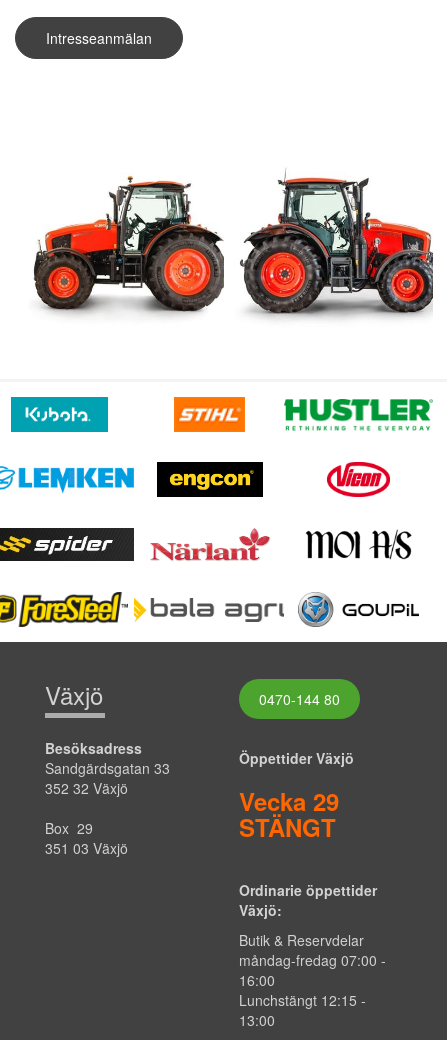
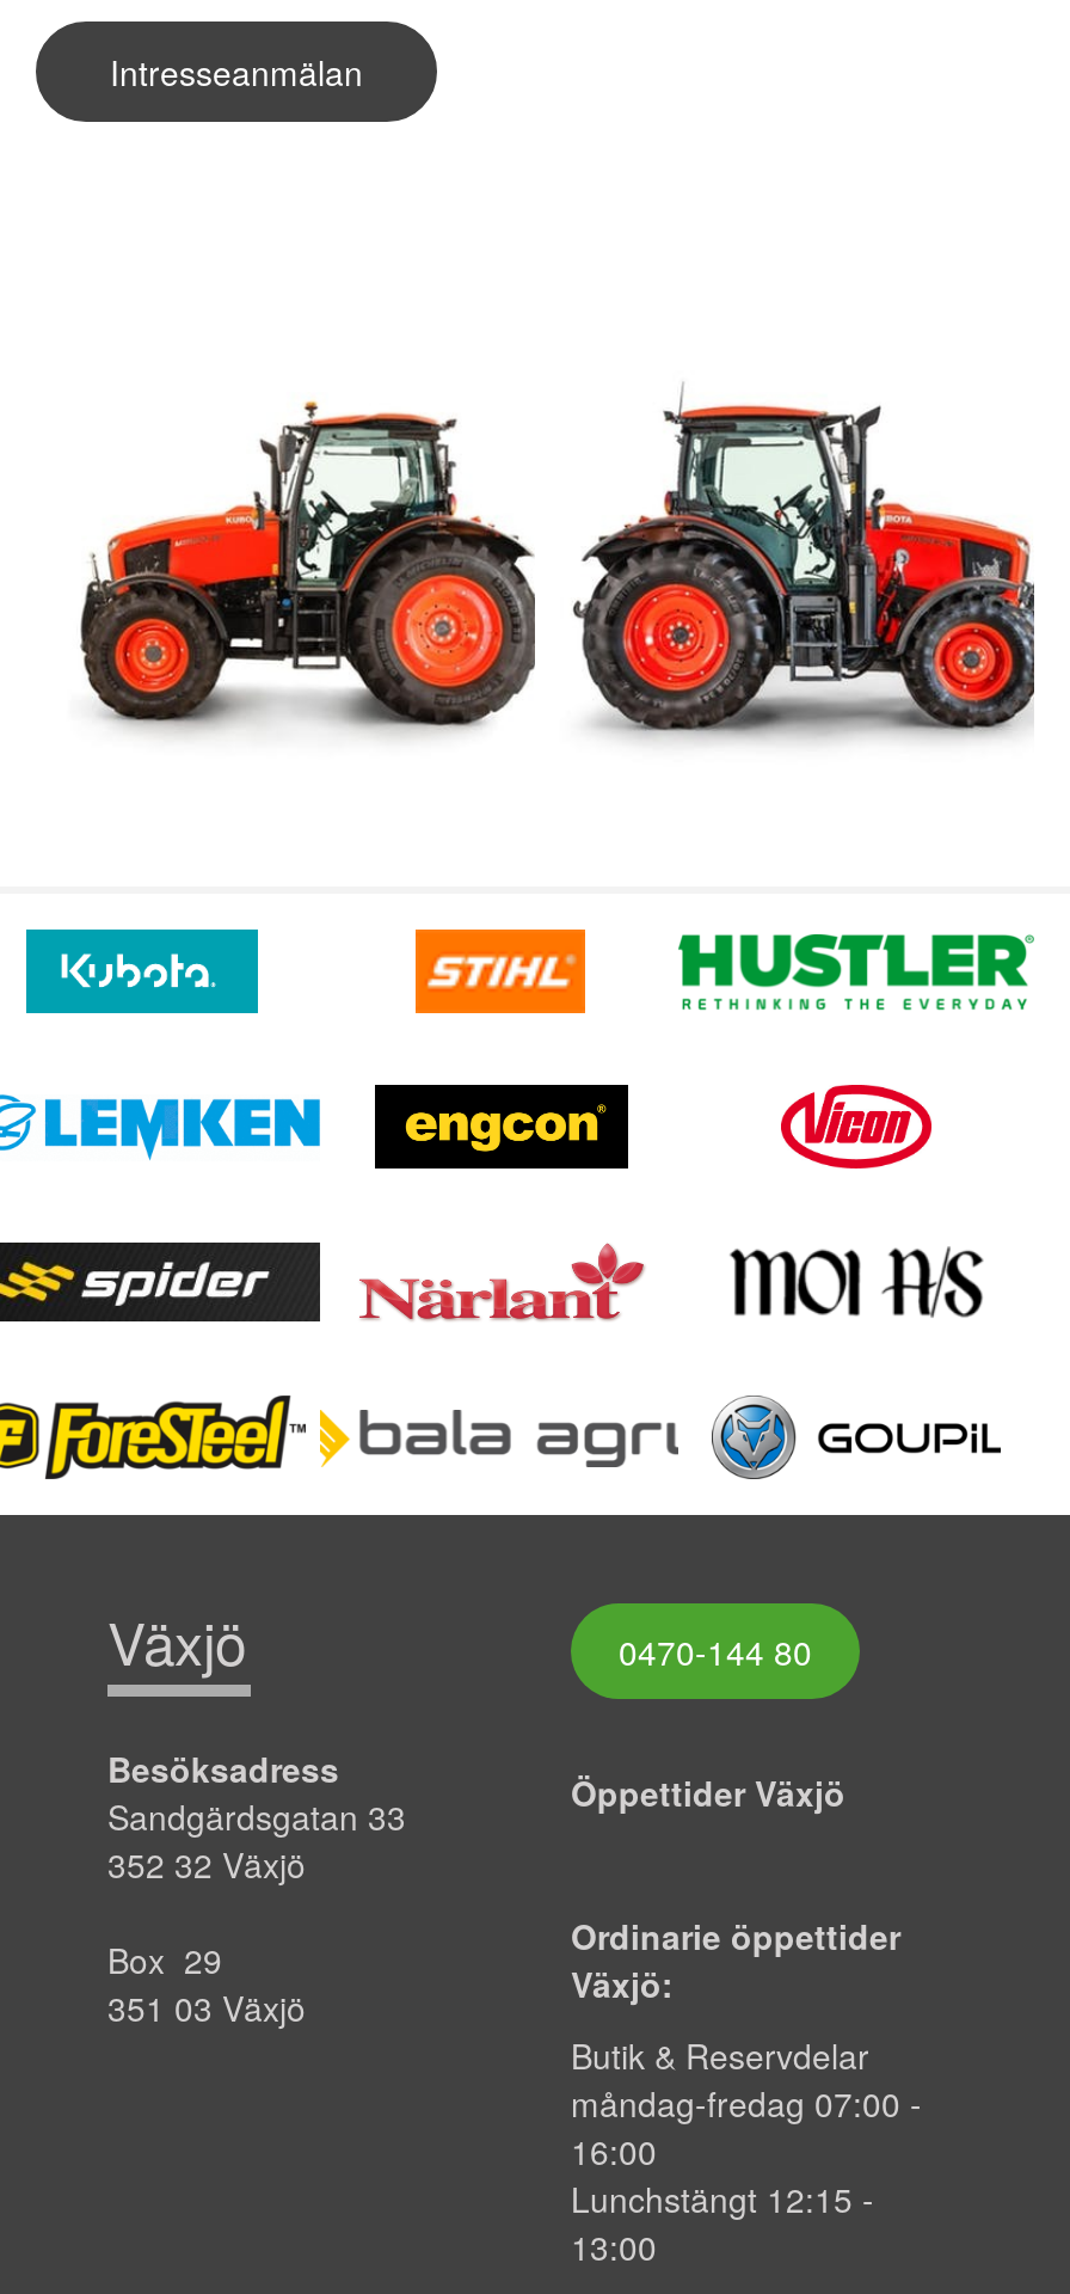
- Vecka 29
- STÄNGT
